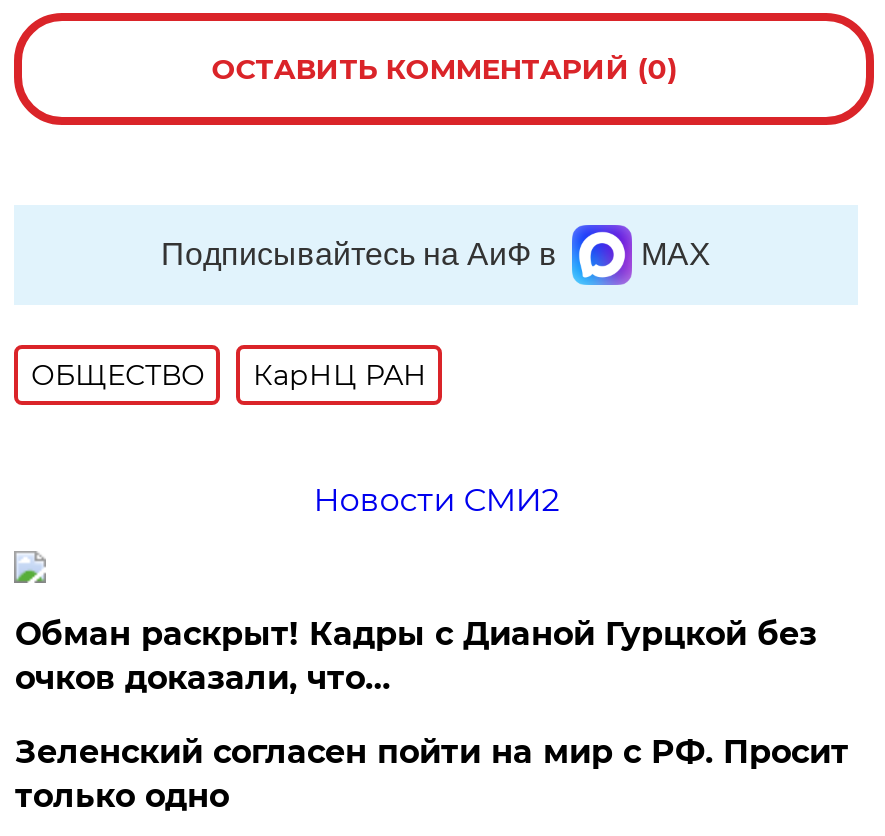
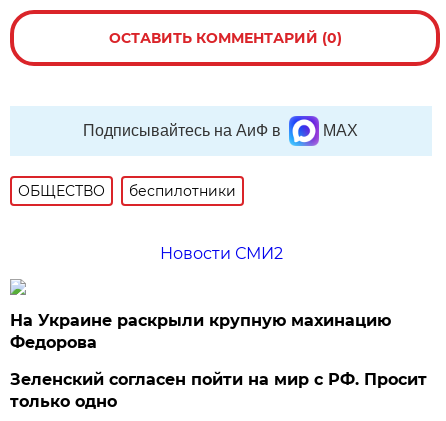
- КарНЦ РАН
+ беспилотники

- Обман раскрыт! Кадры с Дианой Гурцкой без
- очков доказали, что…
+ На Украине раскрыли крупную махинацию
+ Федорова
